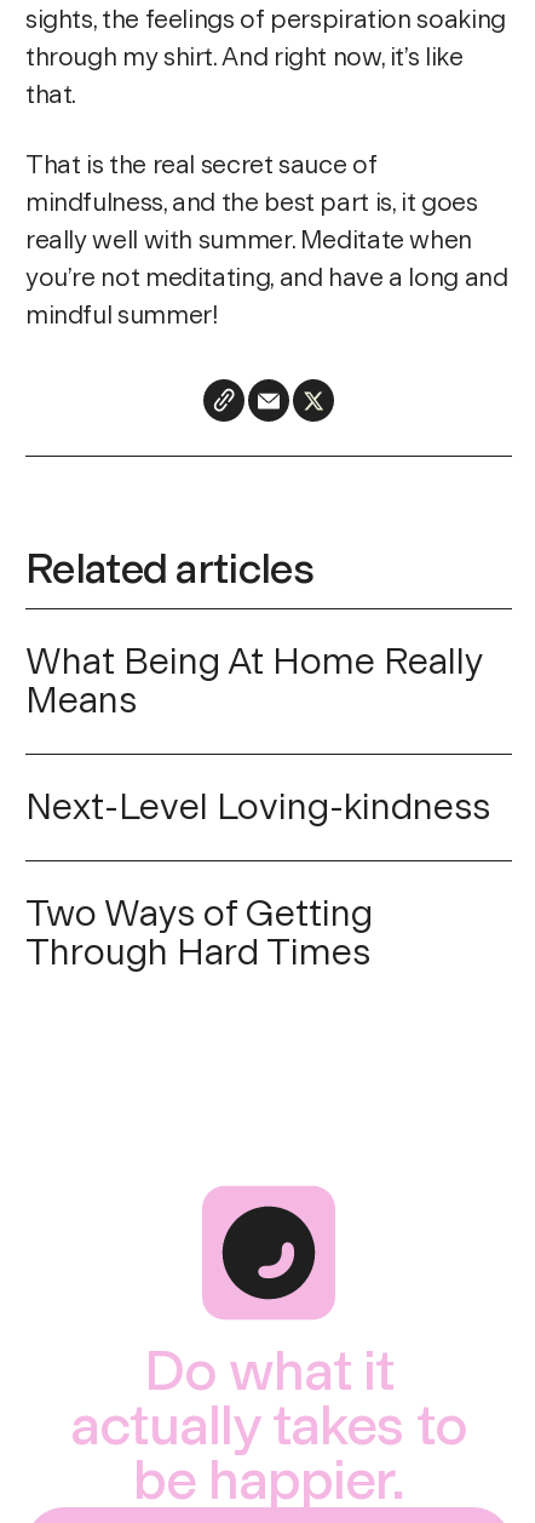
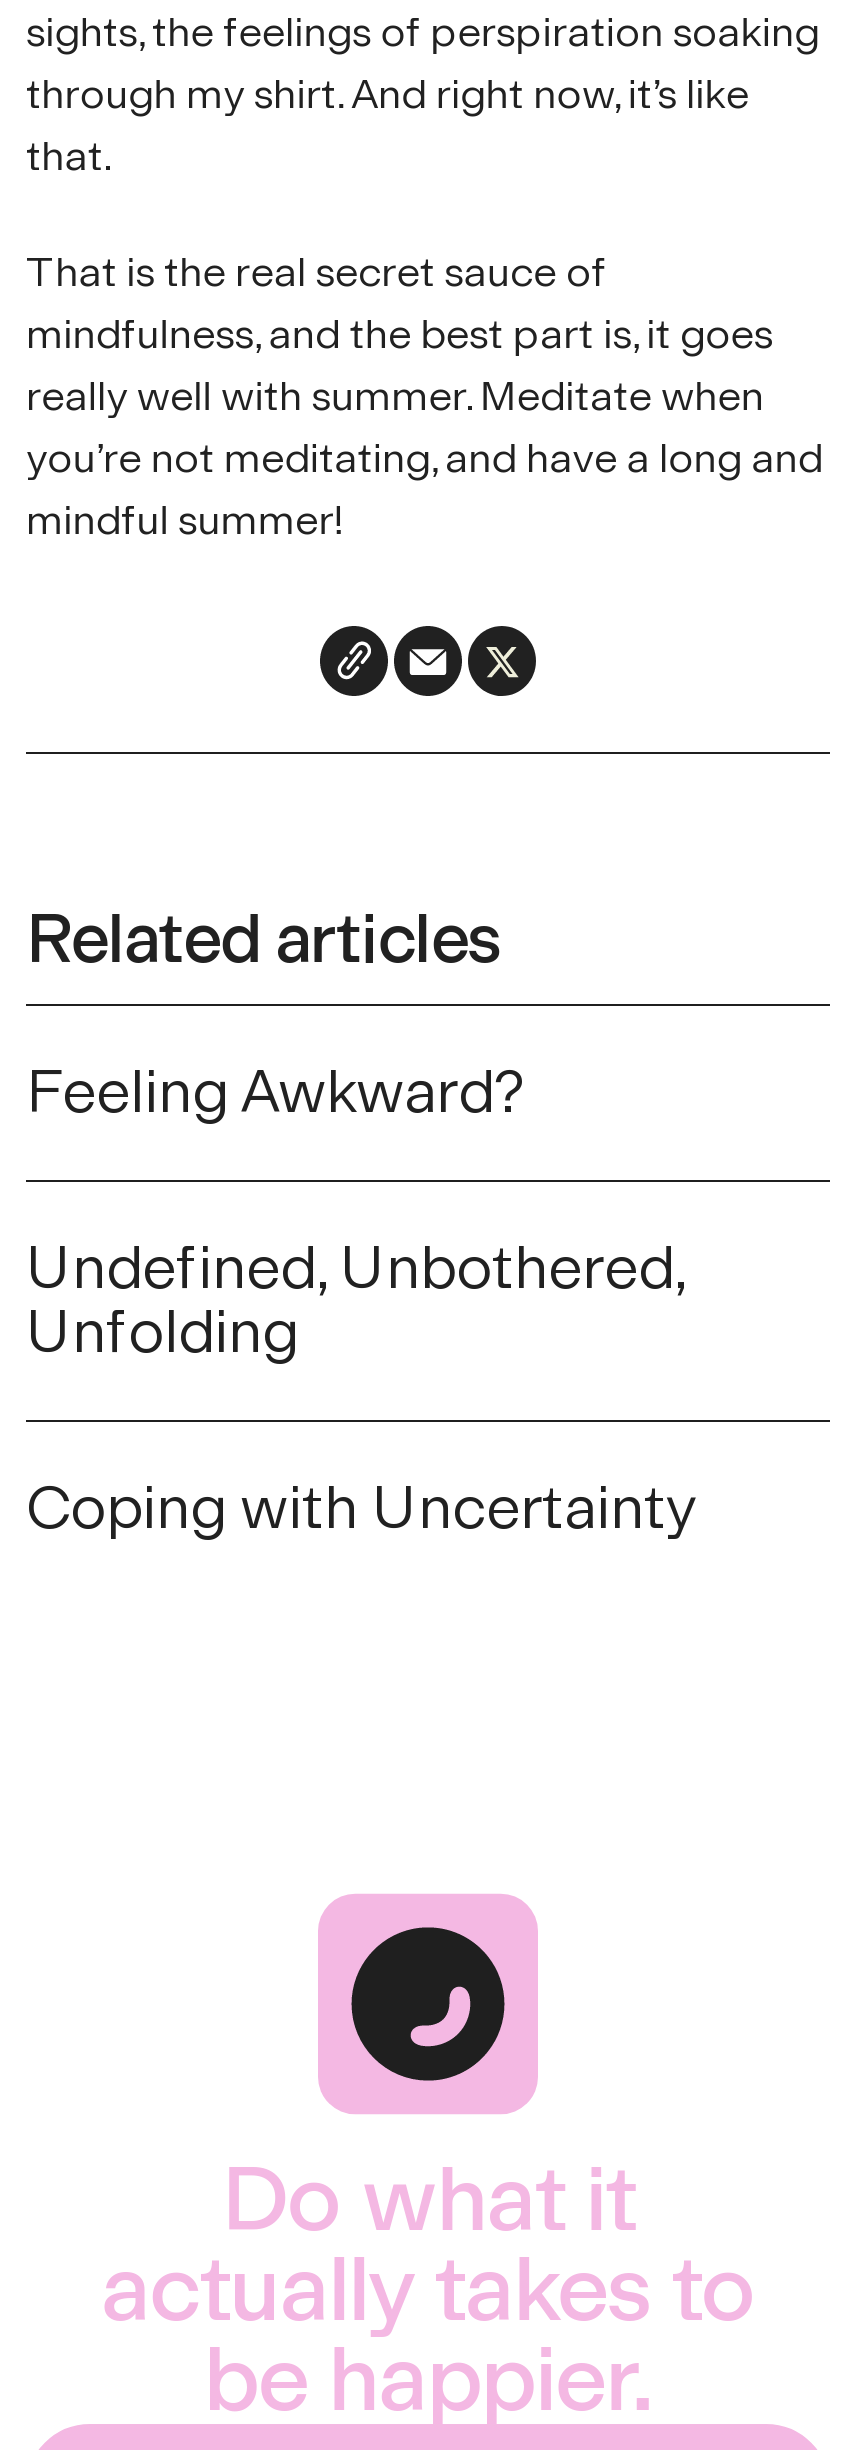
- What Being At Home Really
- Means
+ Feeling Awkward?

- Next-Level Loving-kindness
+ Undefined, Unbothered,
+ Unfolding

- Two Ways of Getting
- Through Hard Times
+ Coping with Uncertainty
